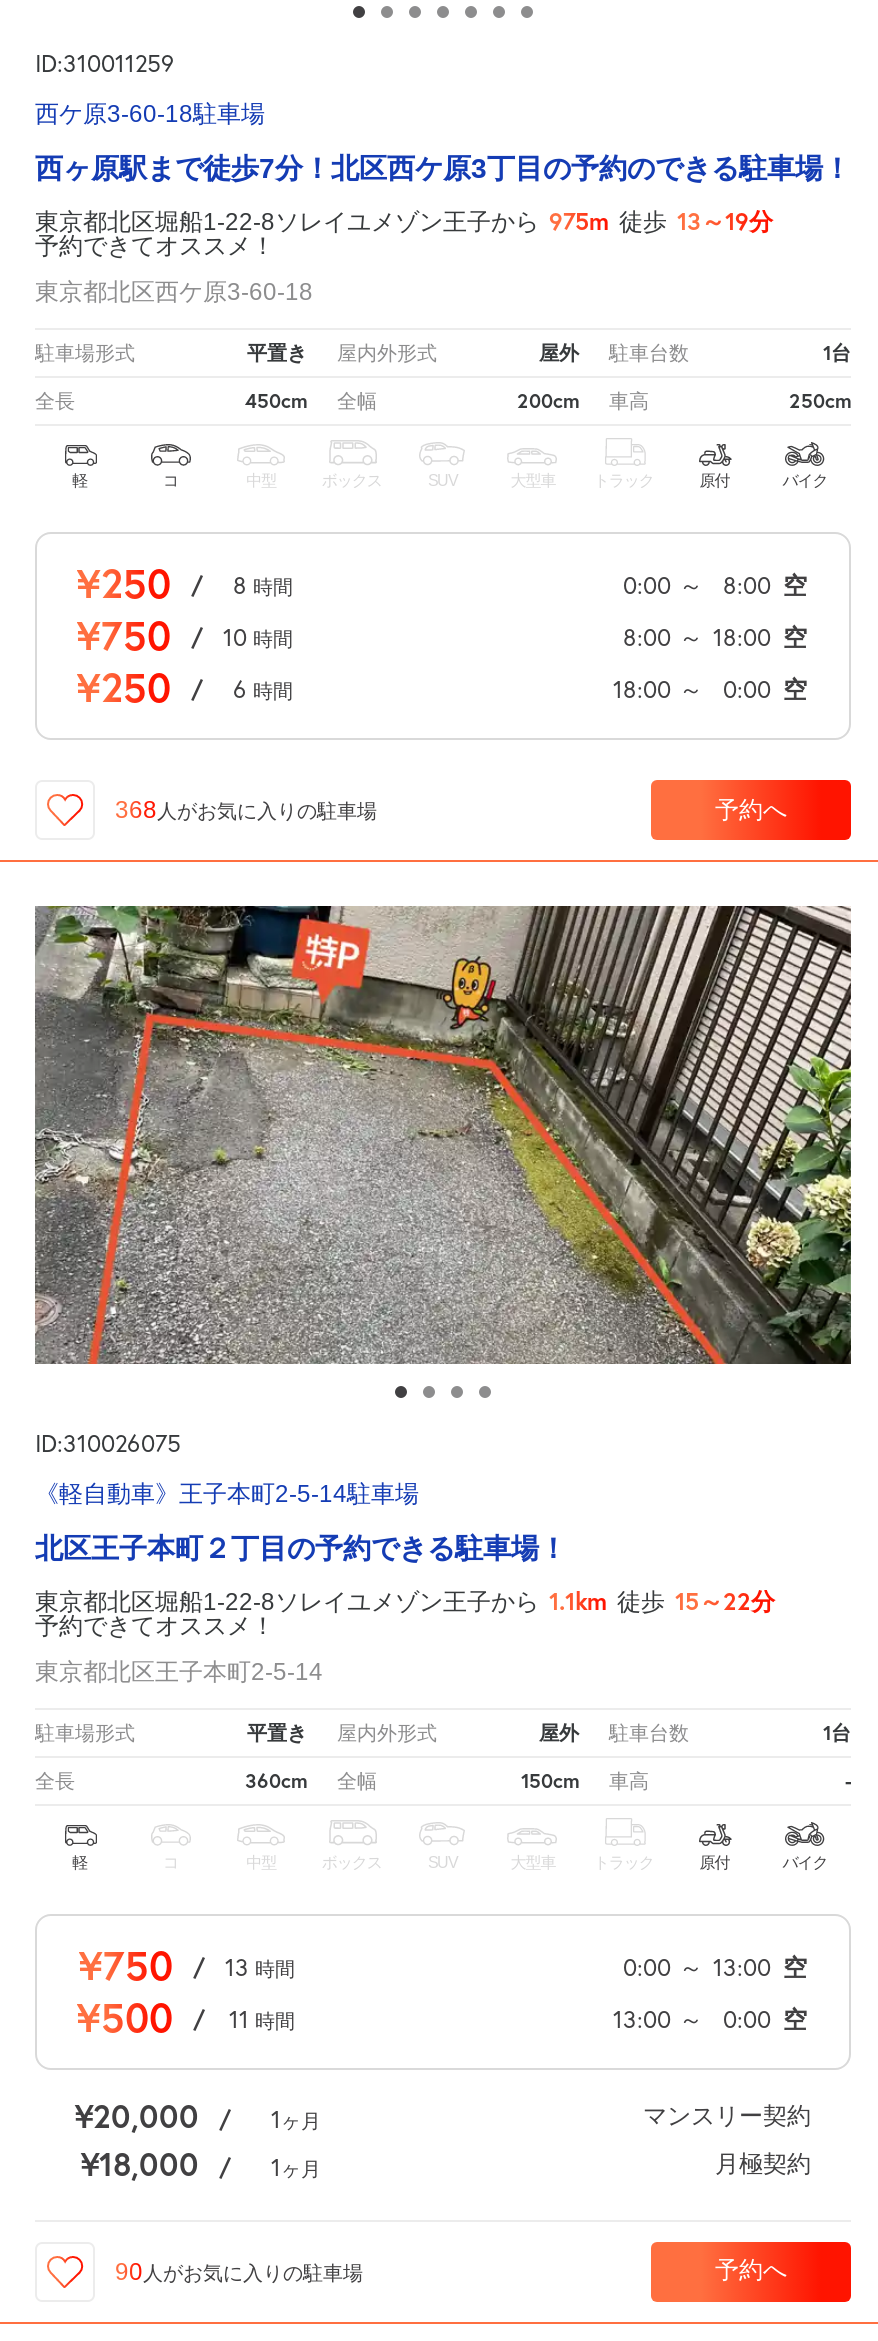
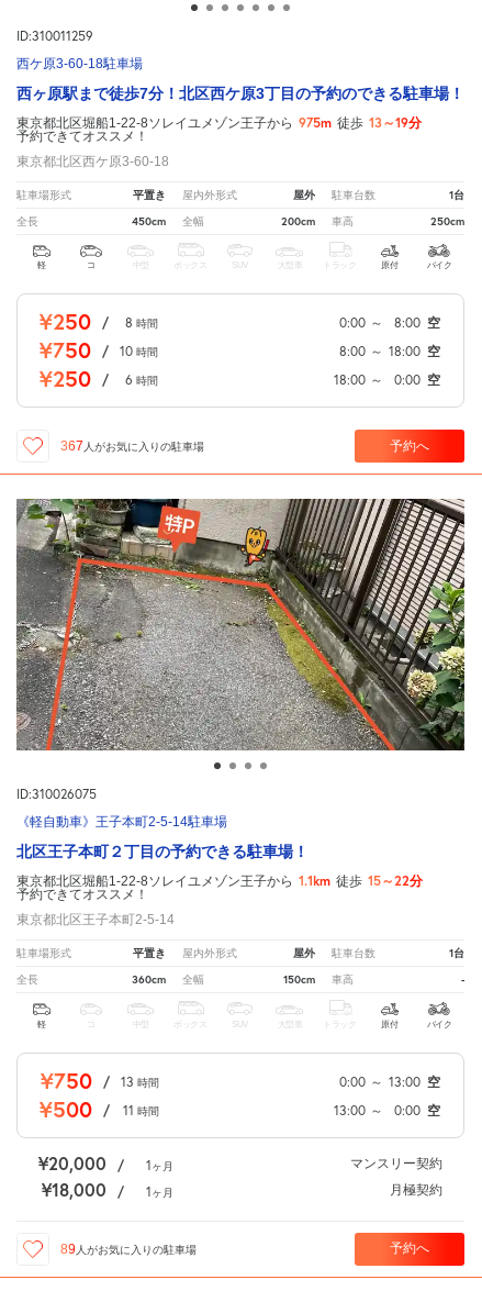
- 368人がお気に入りの駐車場
+ 367人がお気に入りの駐車場

- 90人がお気に入りの駐車場
+ 89人がお気に入りの駐車場
